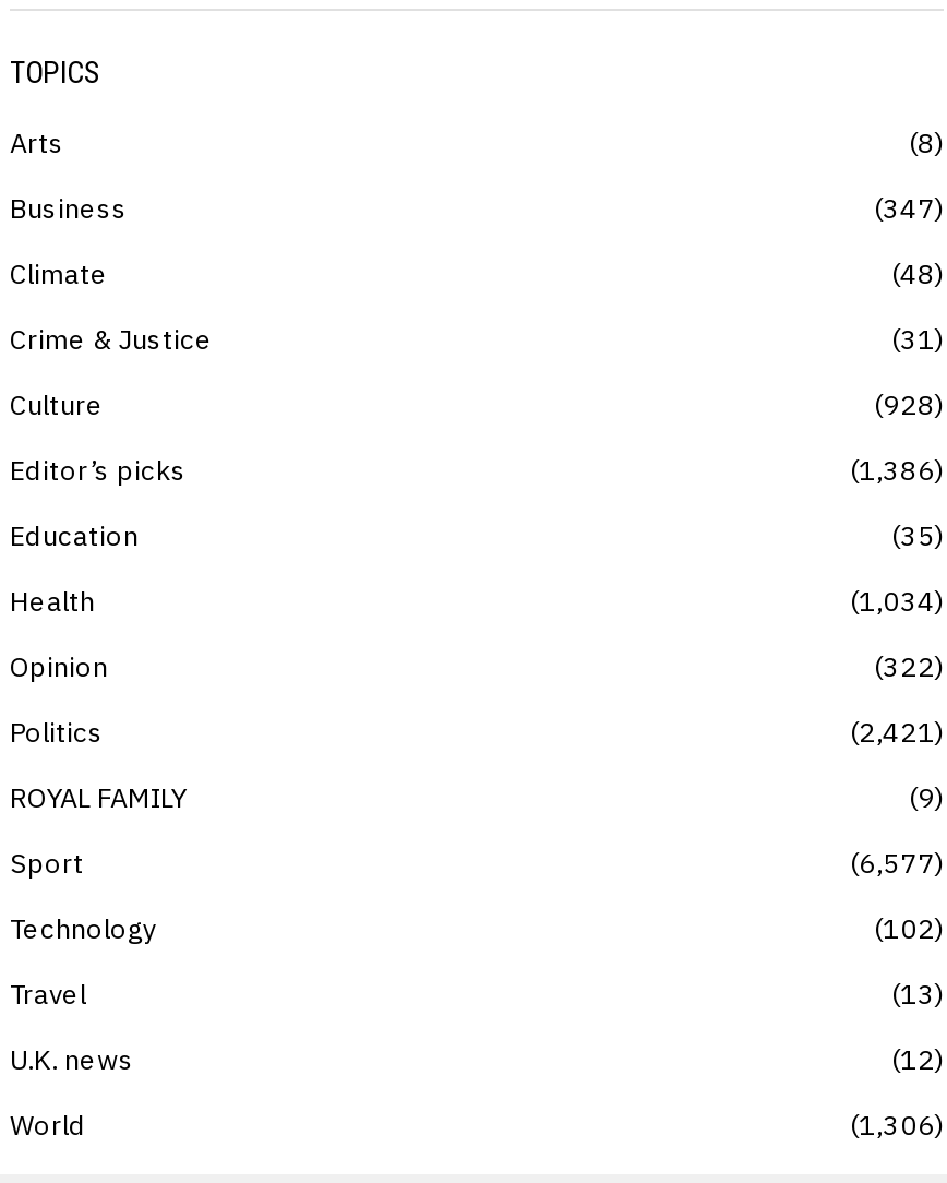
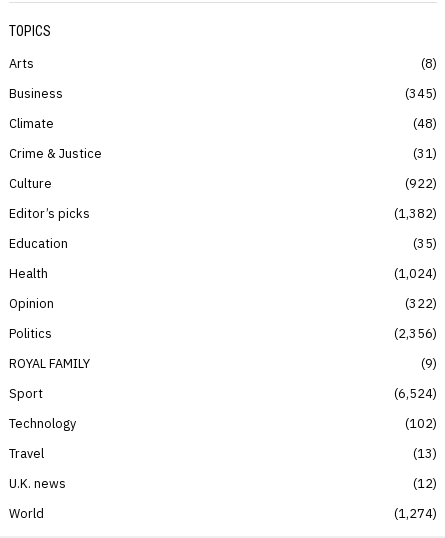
- 347
+ 345

- 928
+ 922

- 1,386
+ 1,382

- 1,034
+ 1,024

- 2,421
+ 2,356

- 6,577
+ 6,524

- 1,306
+ 1,274
